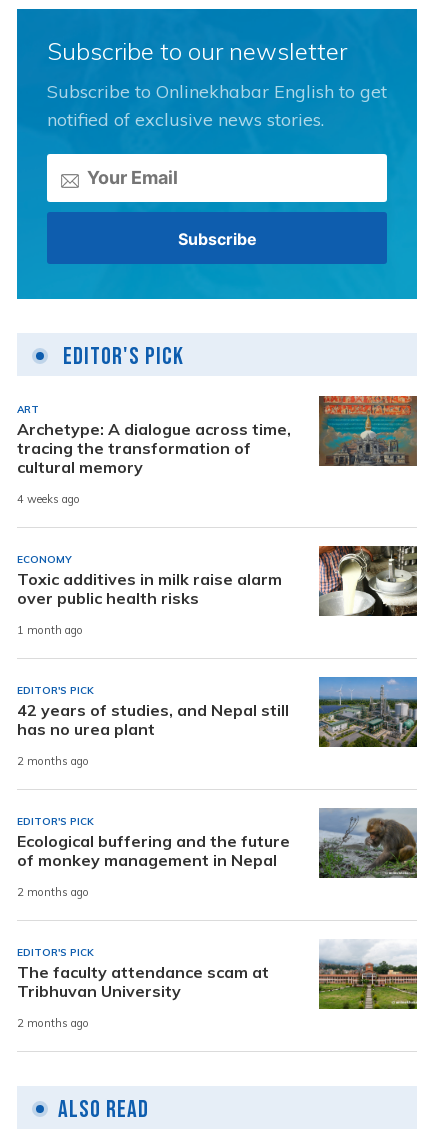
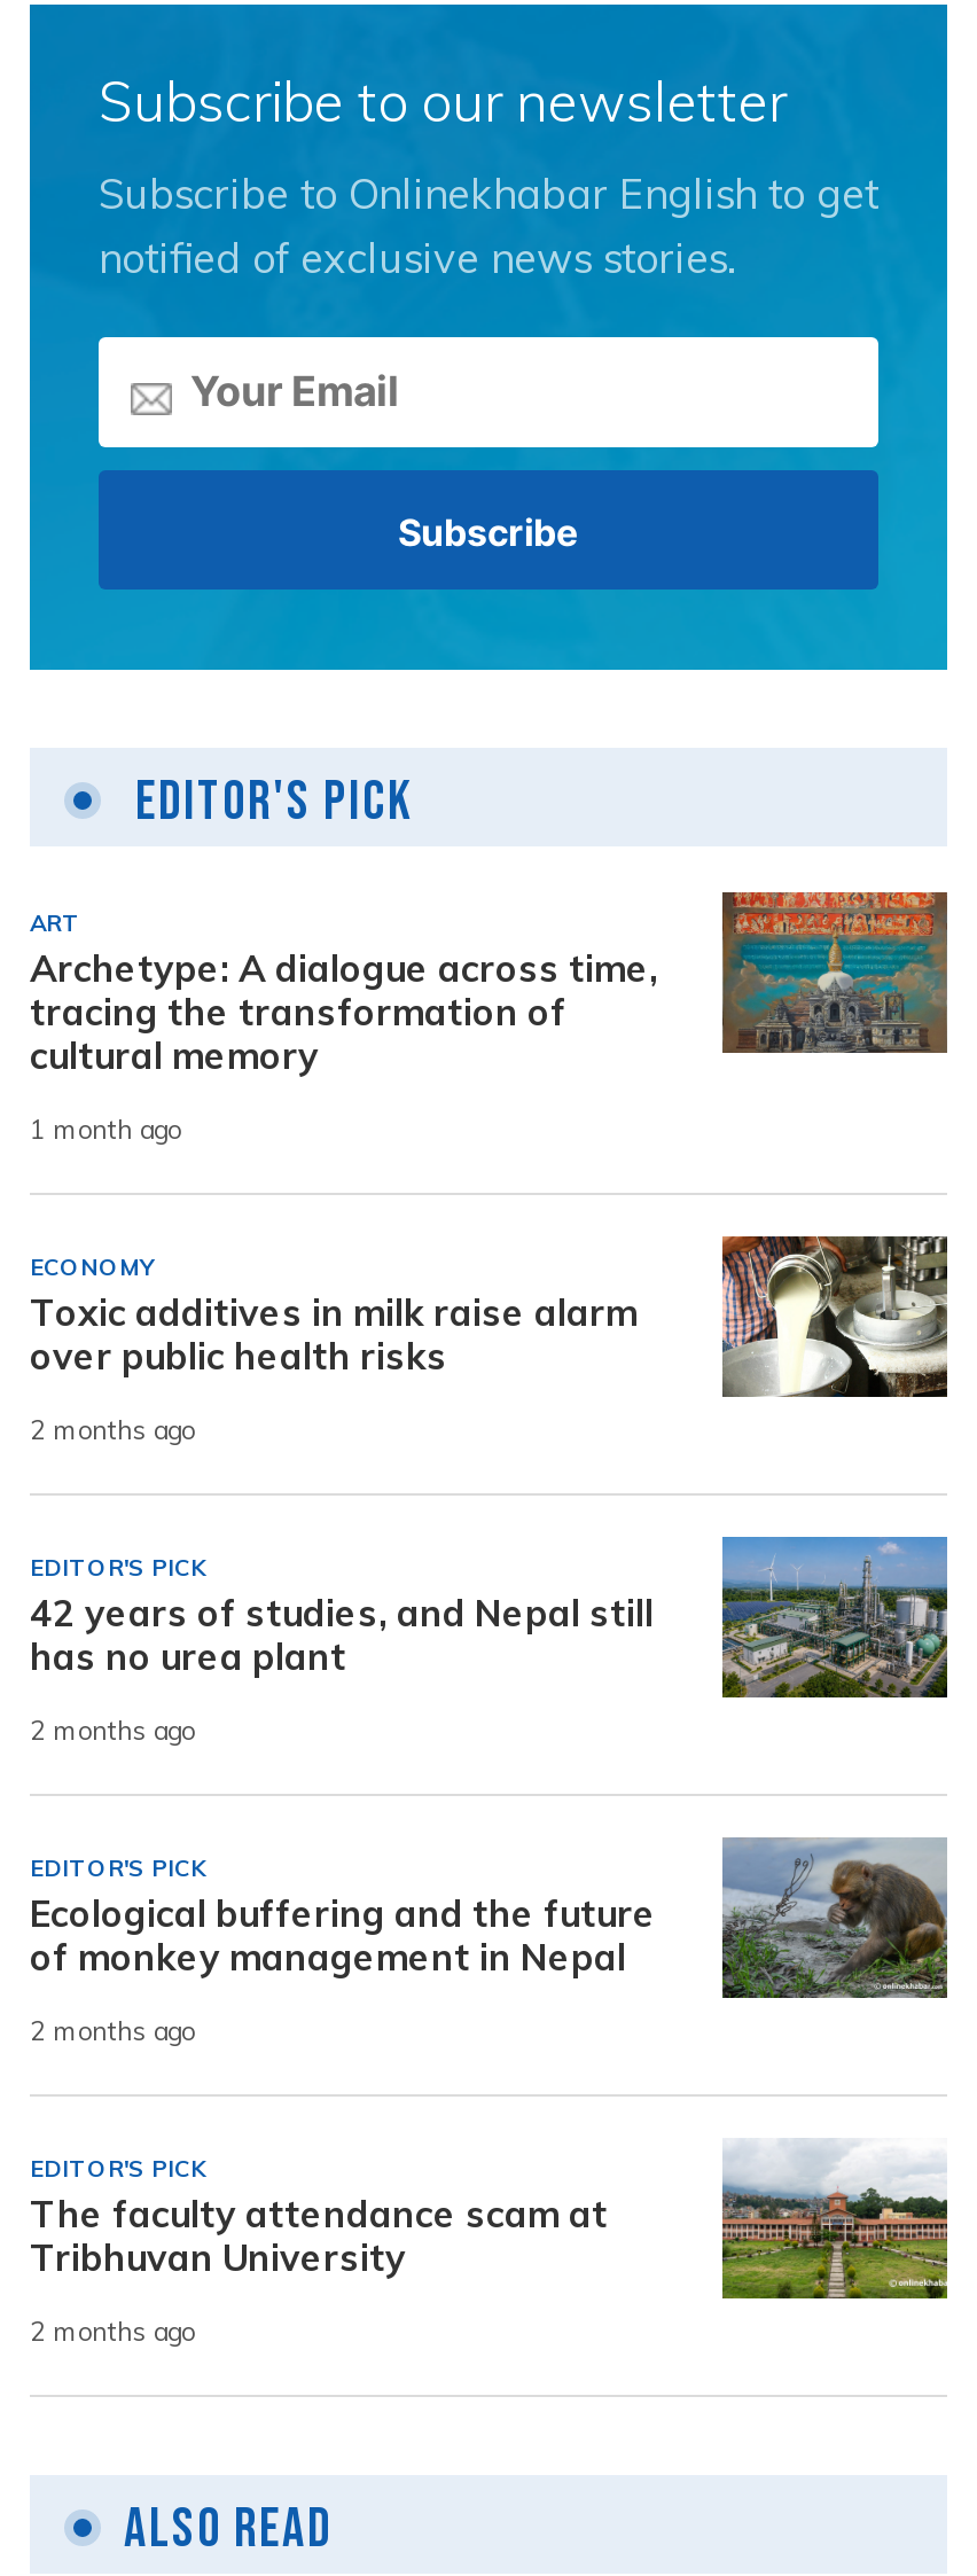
- 4 weeks ago
+ 1 month ago

- 1 month ago
+ 2 months ago
